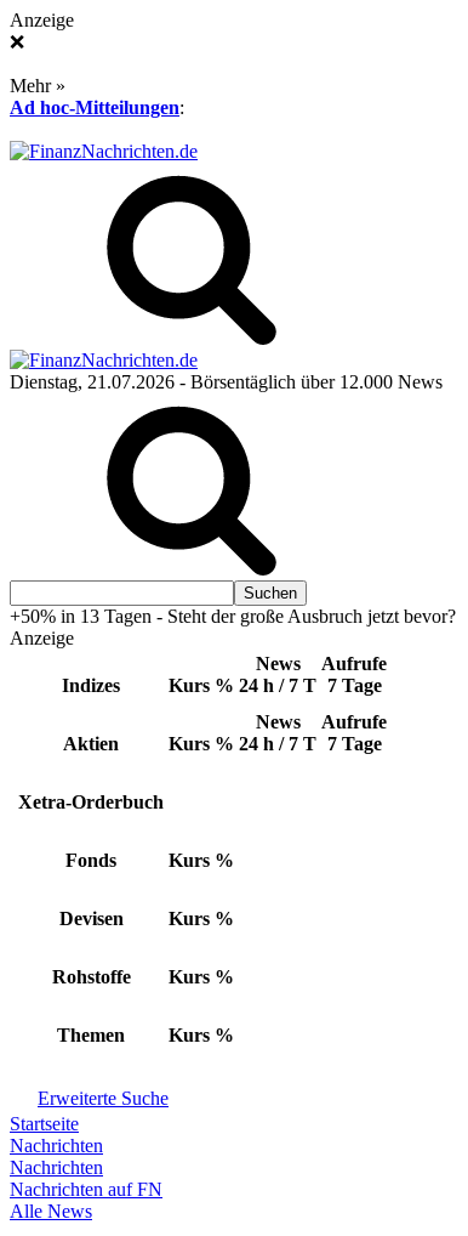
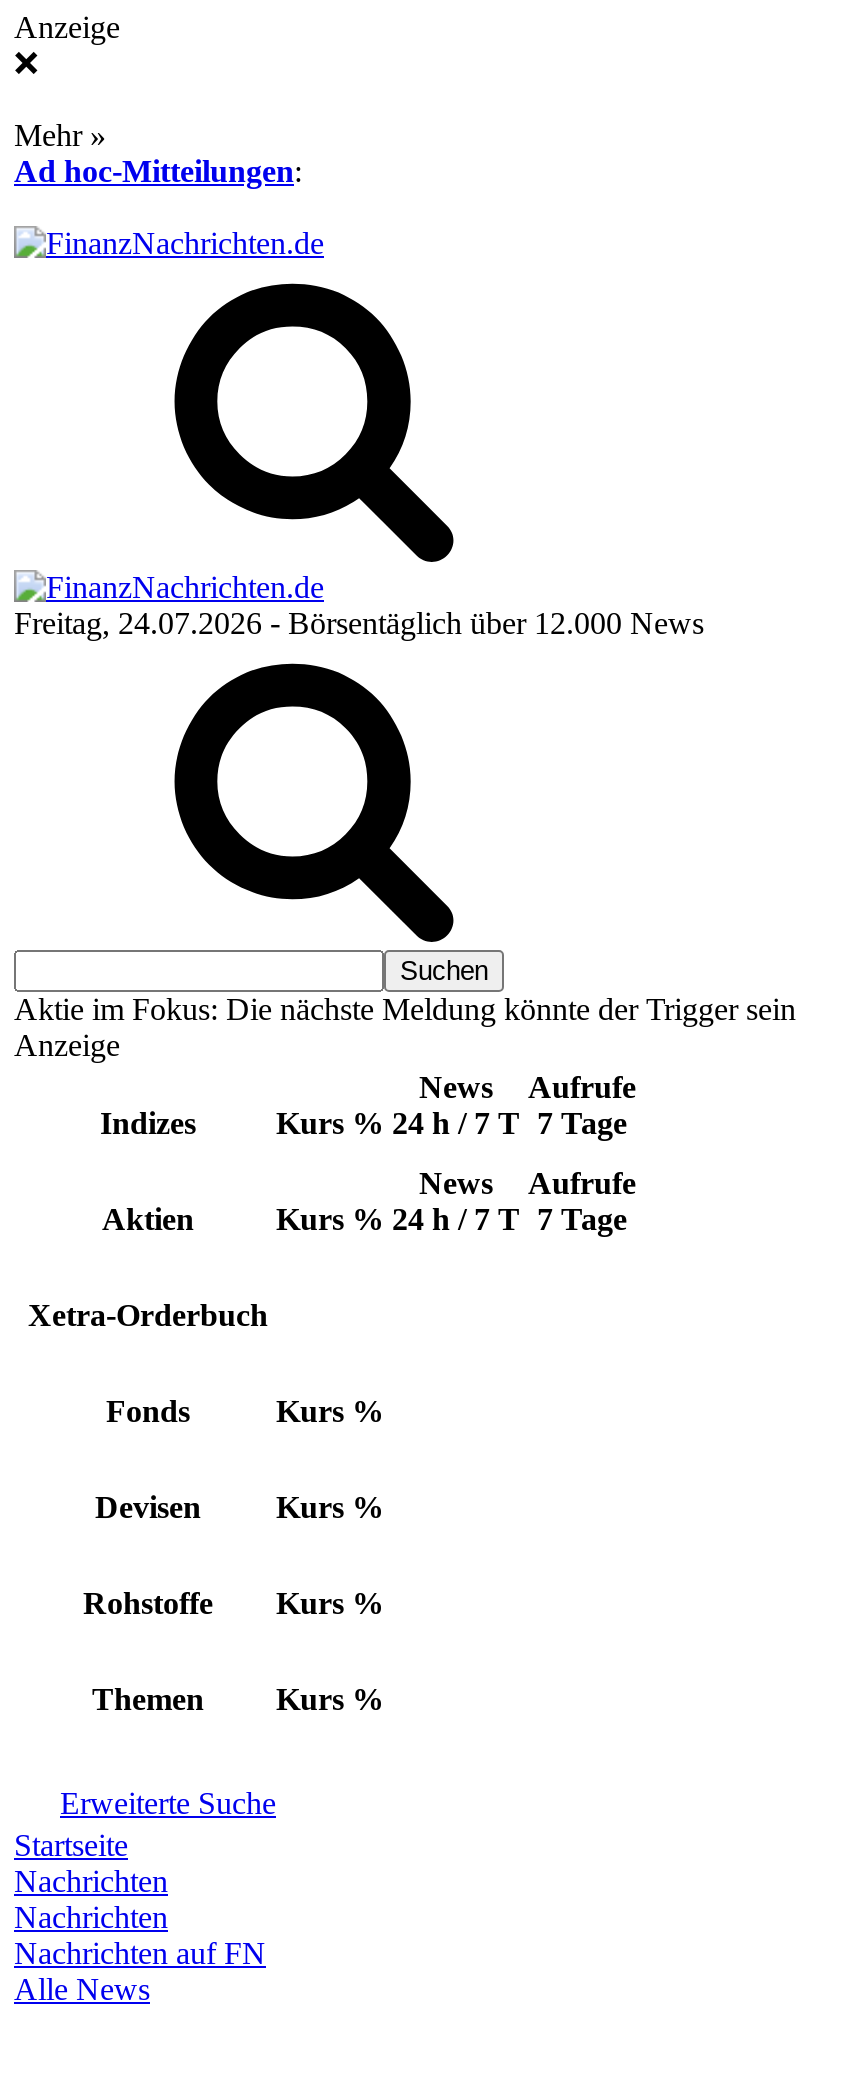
- Dienstag, 21.07.2026 - Börsentäglich über 12.000 News
+ Freitag, 24.07.2026 - Börsentäglich über 12.000 News

- +50% in 13 Tagen - Steht der große Ausbruch jetzt bevor?
+ Aktie im Fokus: Die nächste Meldung könnte der Trigger sein
